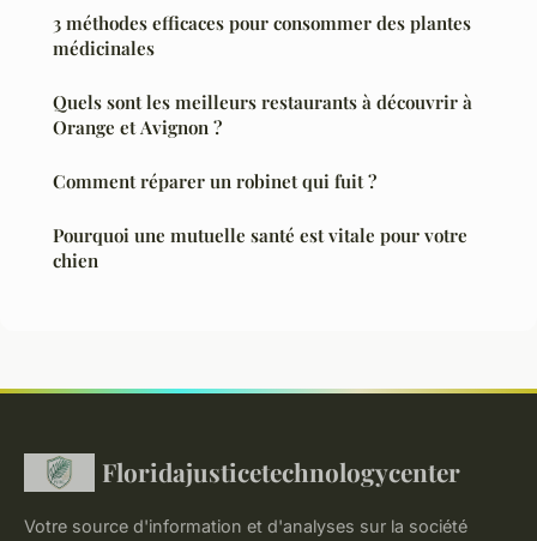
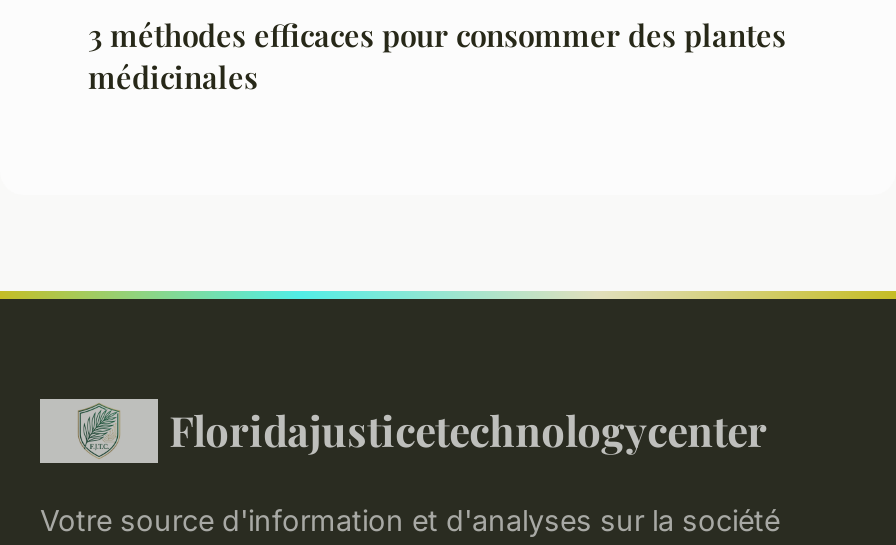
- Quels sont les meilleurs restaurants à découvrir à
- Orange et Avignon ?
- Comment réparer un robinet qui fuit ?
- Pourquoi une mutuelle santé est vitale pour votre
- chien
